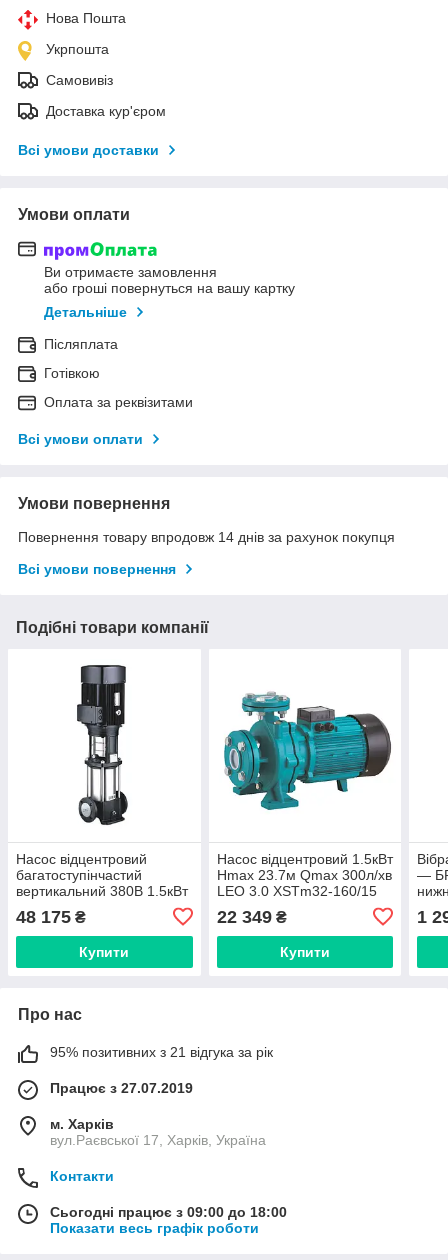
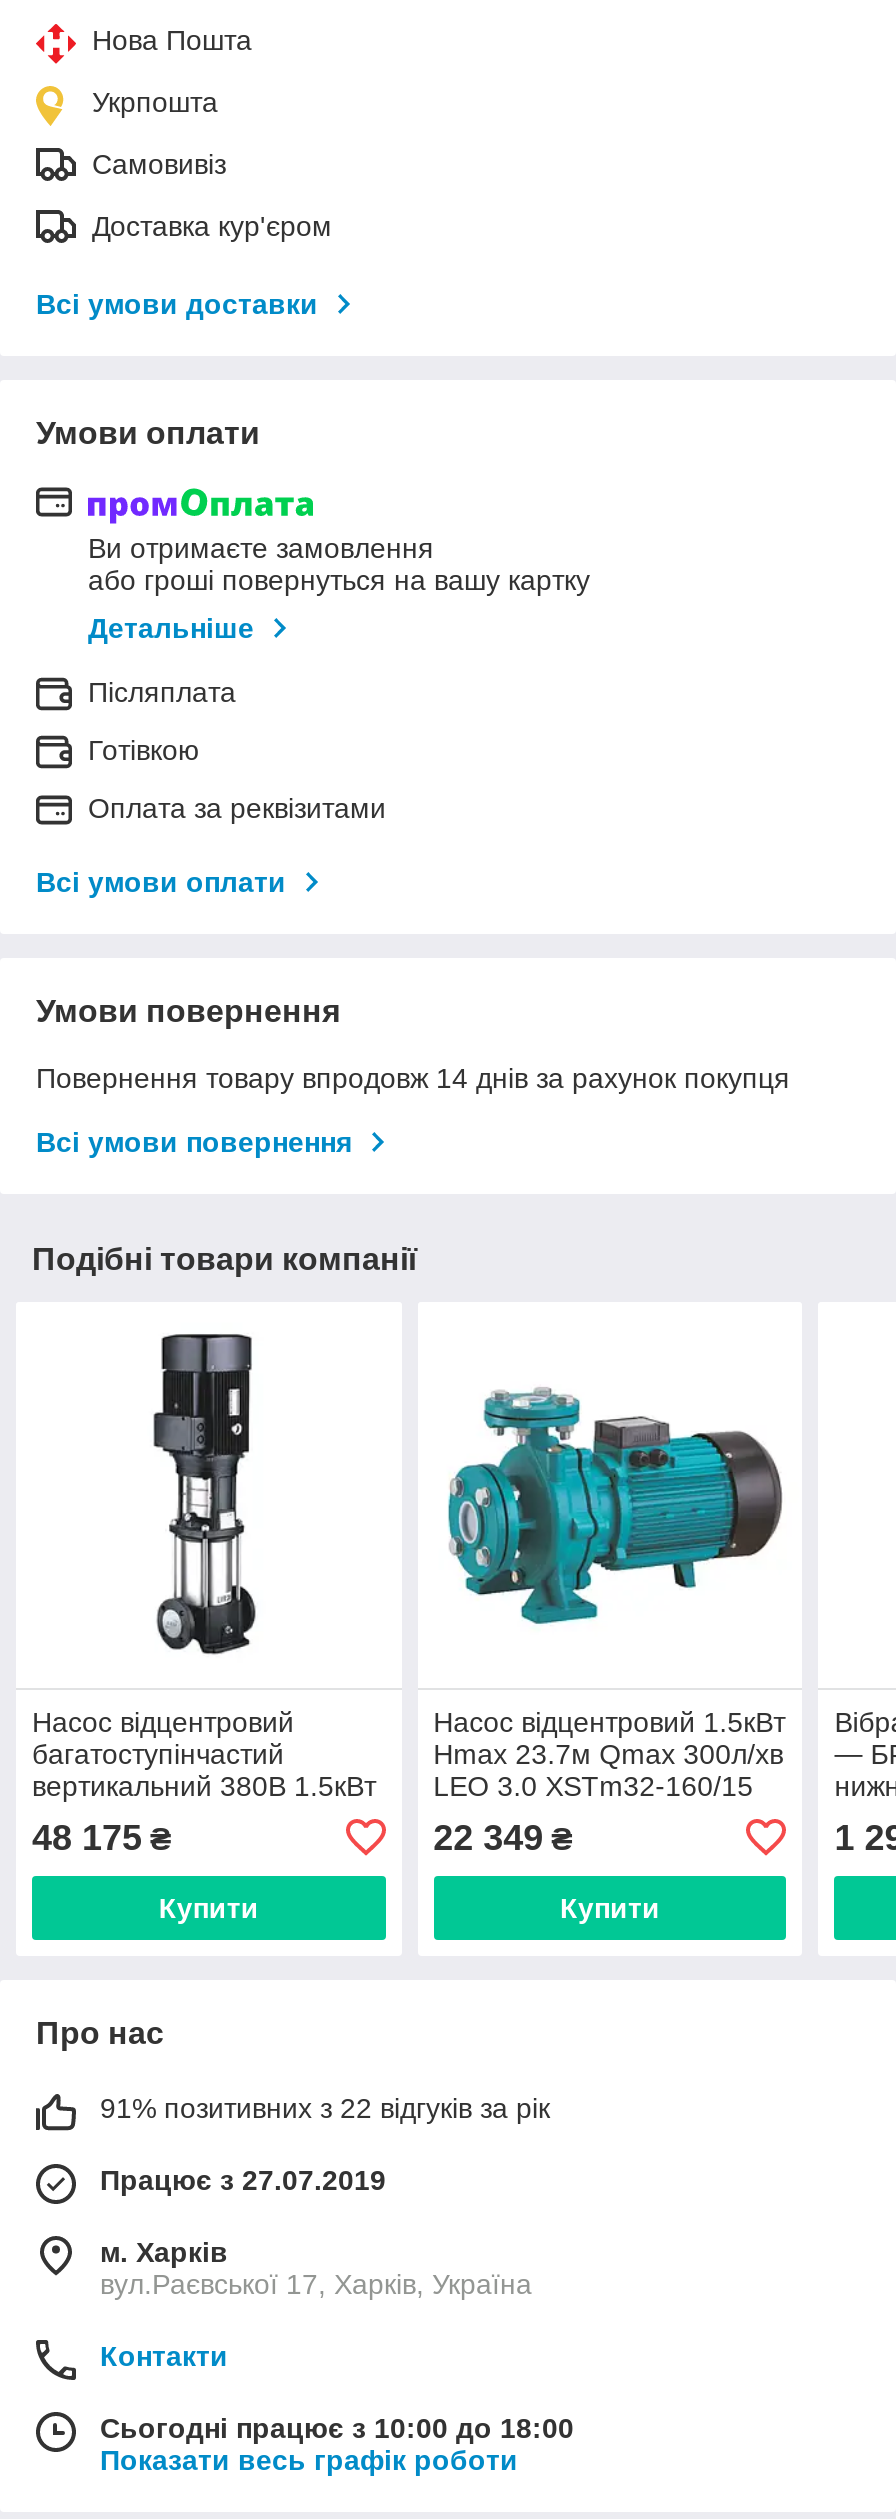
- 95% позитивних з 21 відгука за рік
+ 91% позитивних з 22 відгуків за рік

- Сьогодні працює з 09:00 до 18:00
+ Сьогодні працює з 10:00 до 18:00
